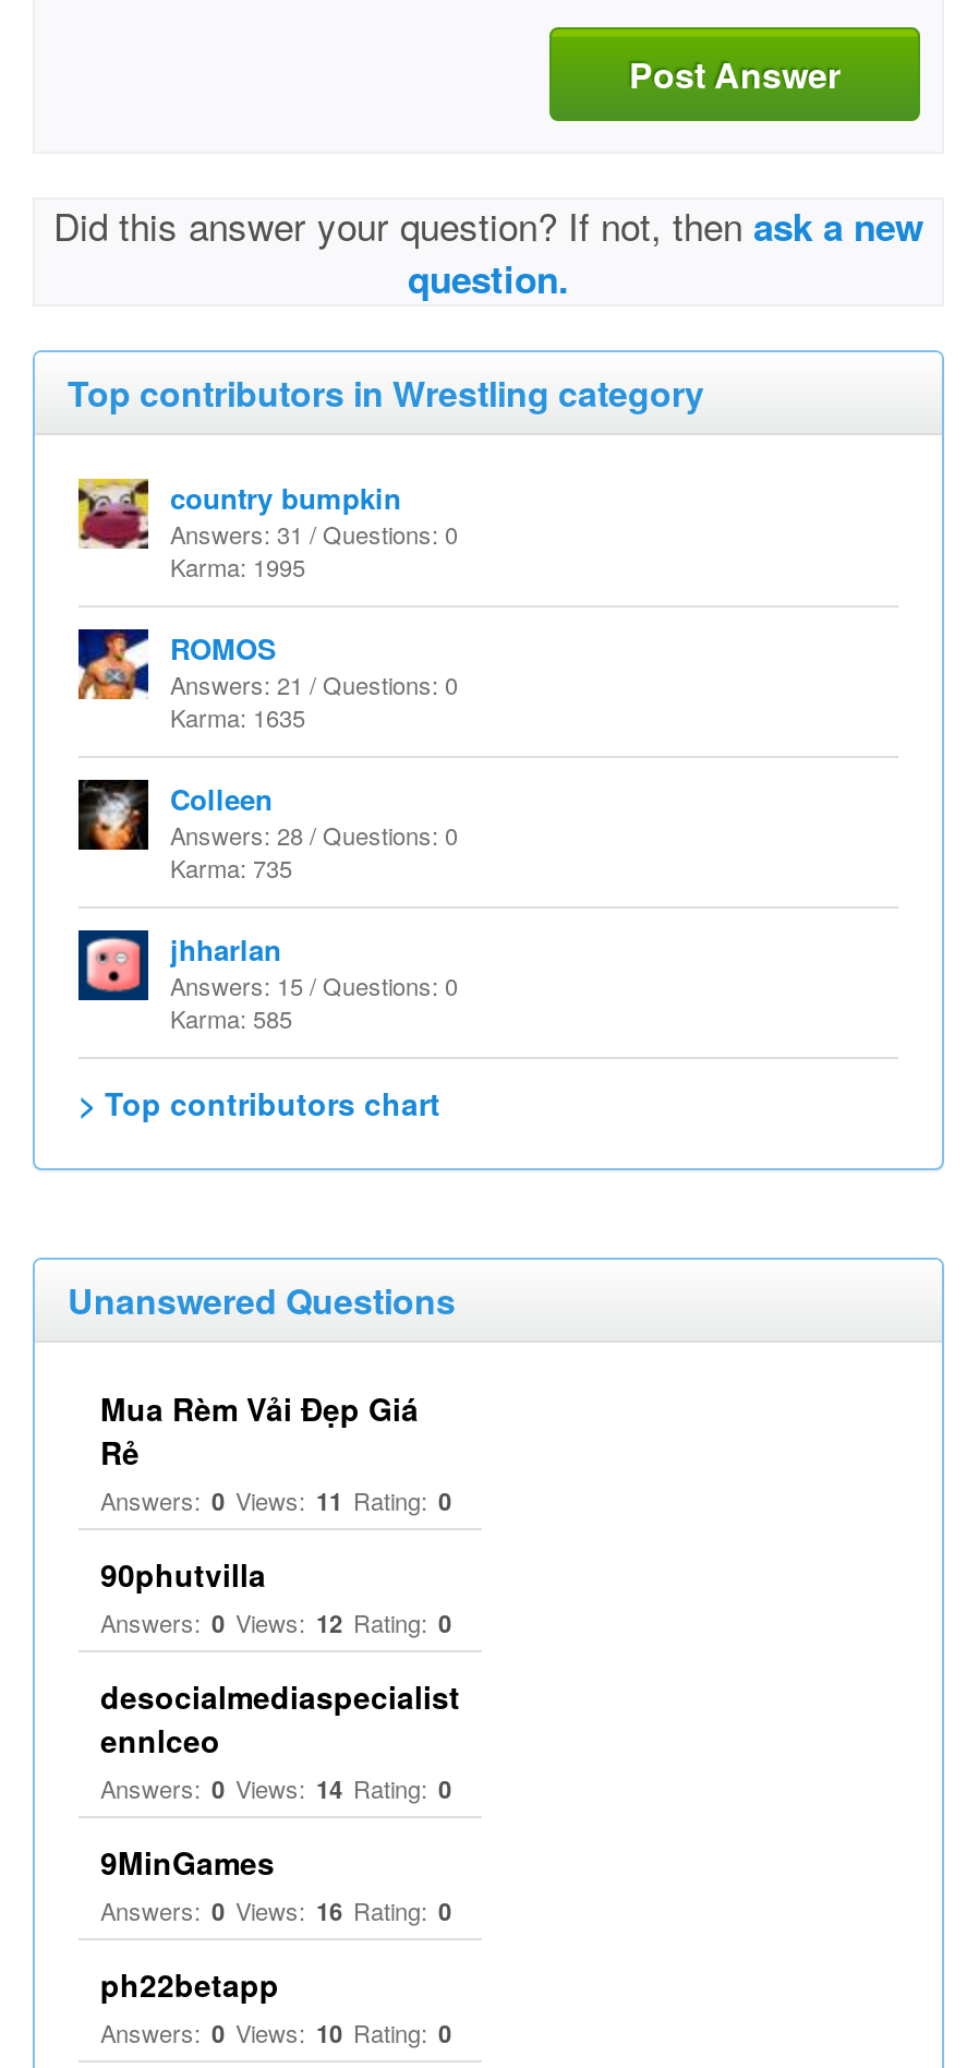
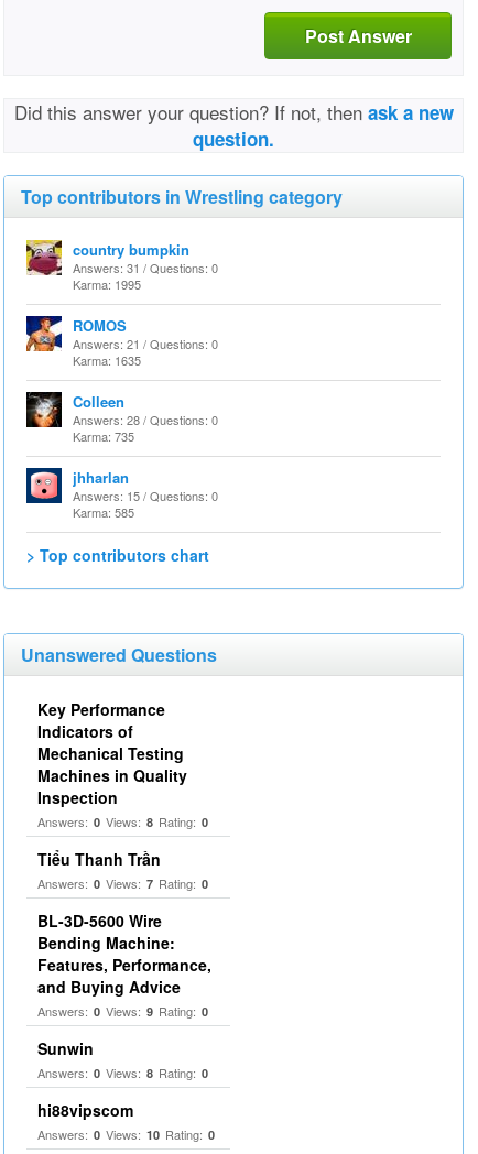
- Mua Rèm Vải Đẹp Giá
- Rẻ
- Answers: 0 Views: 11 Rating: 0
+ Key Performance
+ Indicators of
+ Mechanical Testing
+ Machines in Quality
+ Inspection
+ Answers: 0 Views: 8 Rating: 0

- 90phutvilla
- Answers: 0 Views: 12 Rating: 0
+ Tiểu Thanh Trần
+ Answers: 0 Views: 7 Rating: 0

- desocialmediaspecialist
- ennlceo
- Answers: 0 Views: 14 Rating: 0
+ BL-3D-5600 Wire
+ Bending Machine:
+ Features, Performance,
+ and Buying Advice
+ Answers: 0 Views: 9 Rating: 0

- 9MinGames
- Answers: 0 Views: 16 Rating: 0
+ Sunwin
+ Answers: 0 Views: 8 Rating: 0

- ph22betapp
+ hi88vipscom
